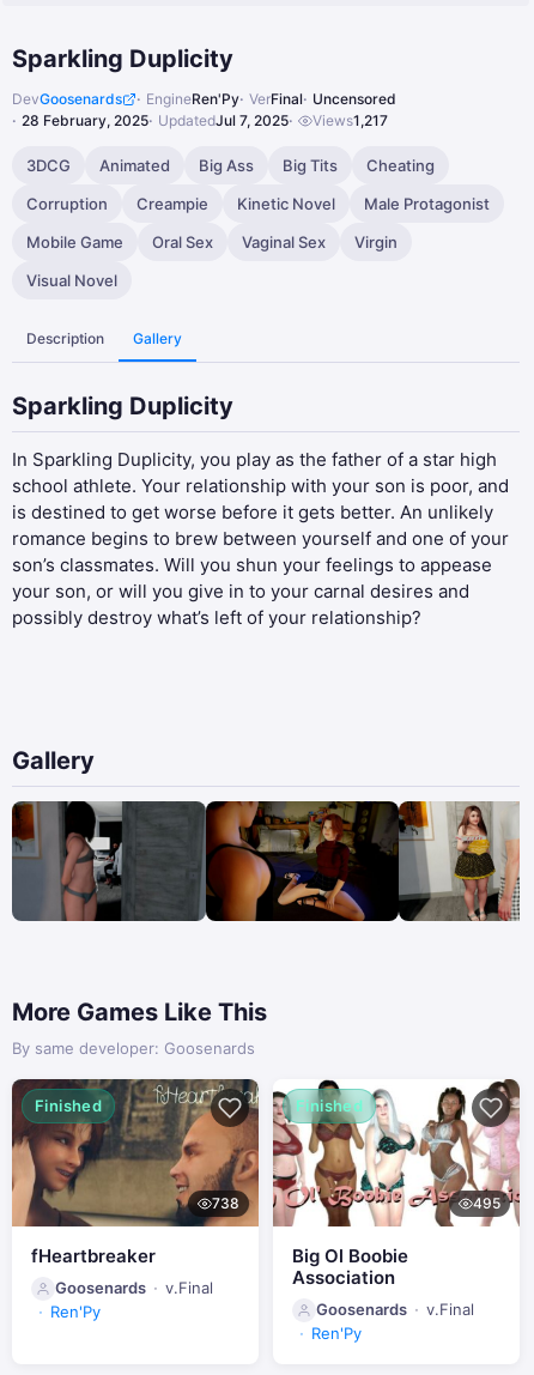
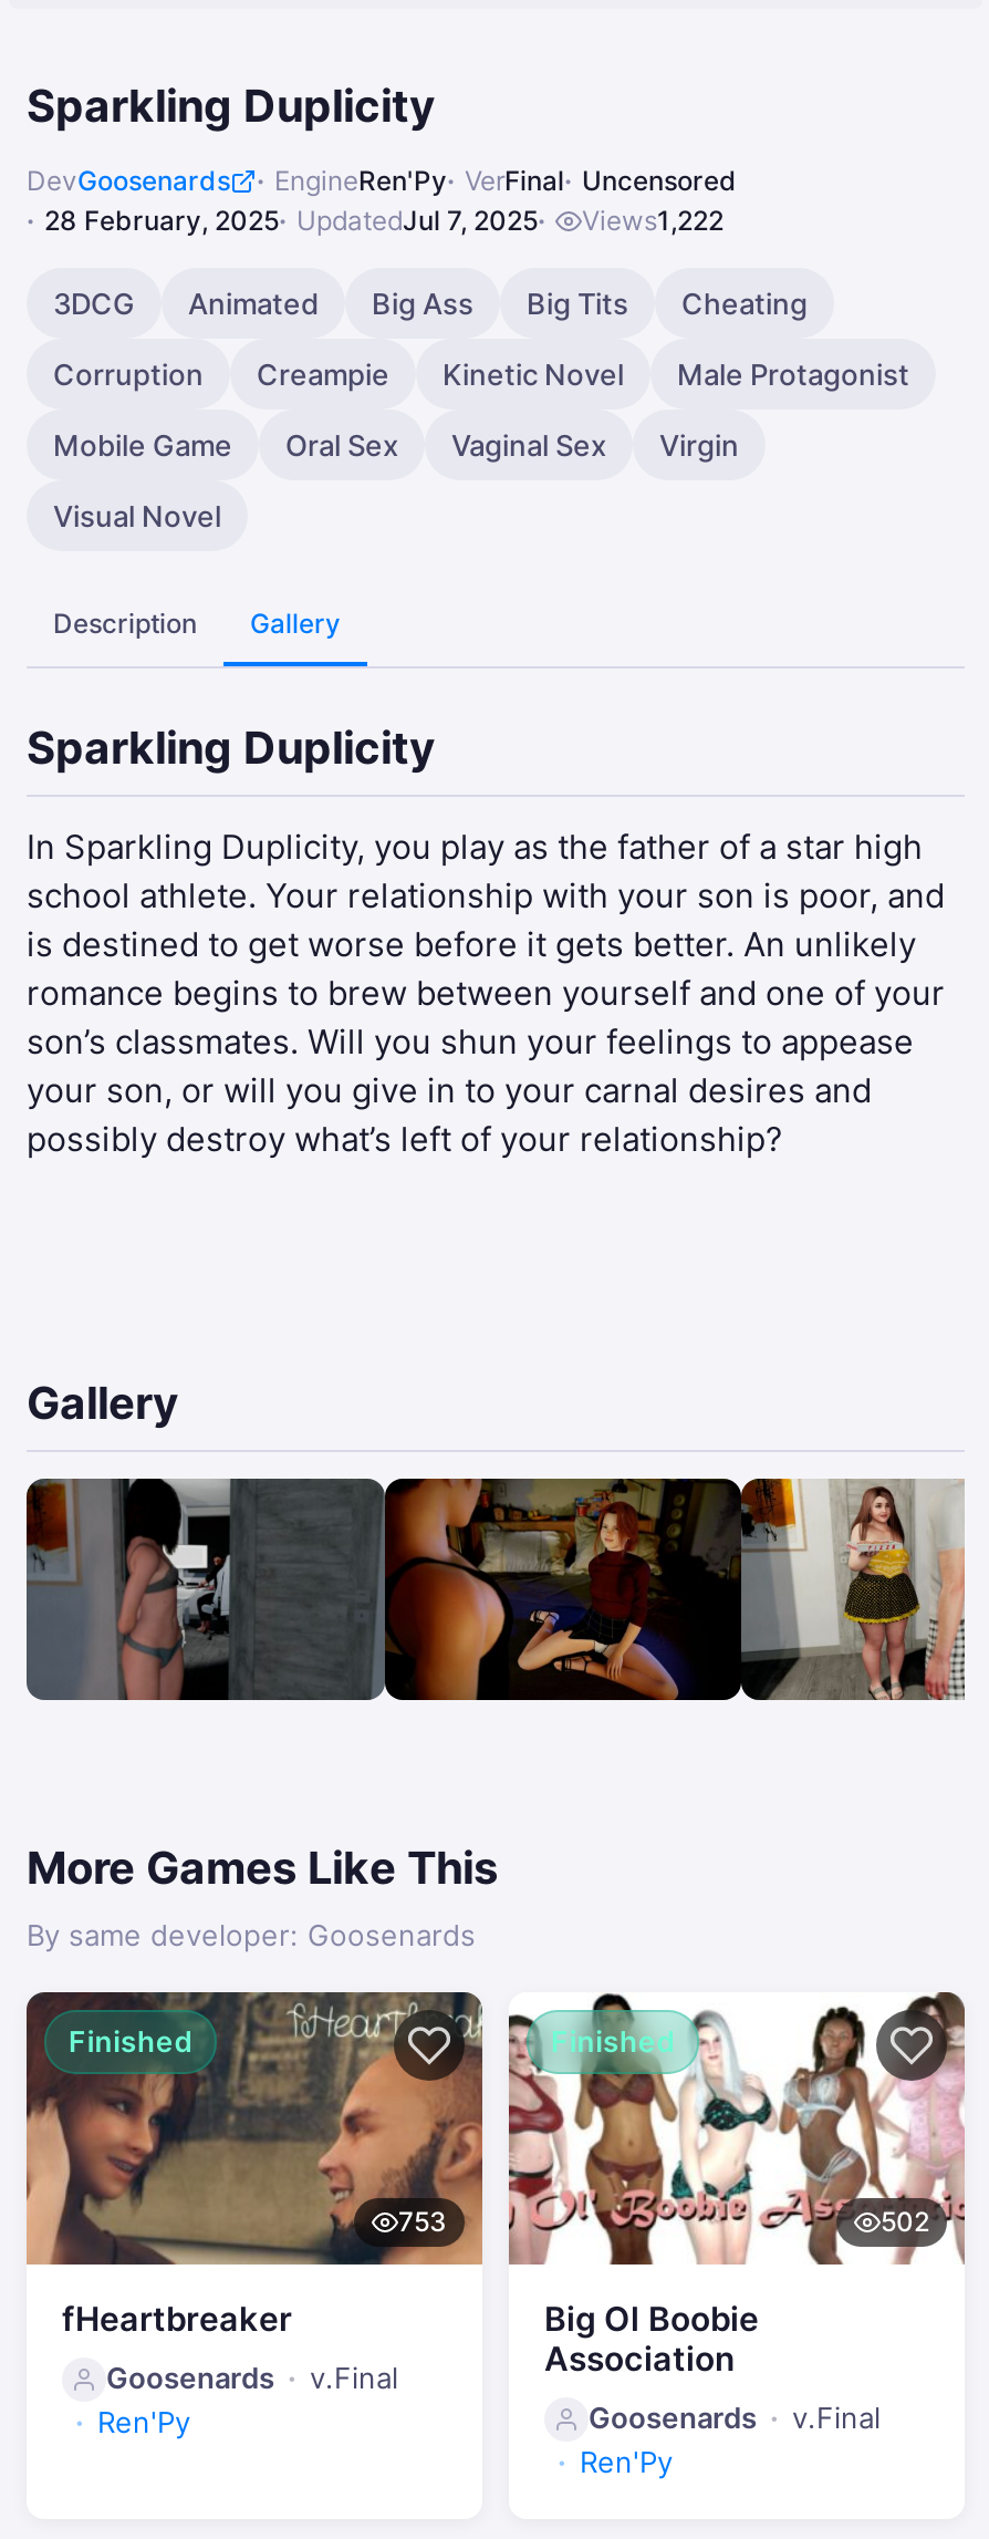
- 28 February, 2025 UpdatedJul 7, 2025 Views1,217
+ 28 February, 2025 UpdatedJul 7, 2025 Views1,222

- 738
+ 753

- 495
+ 502
